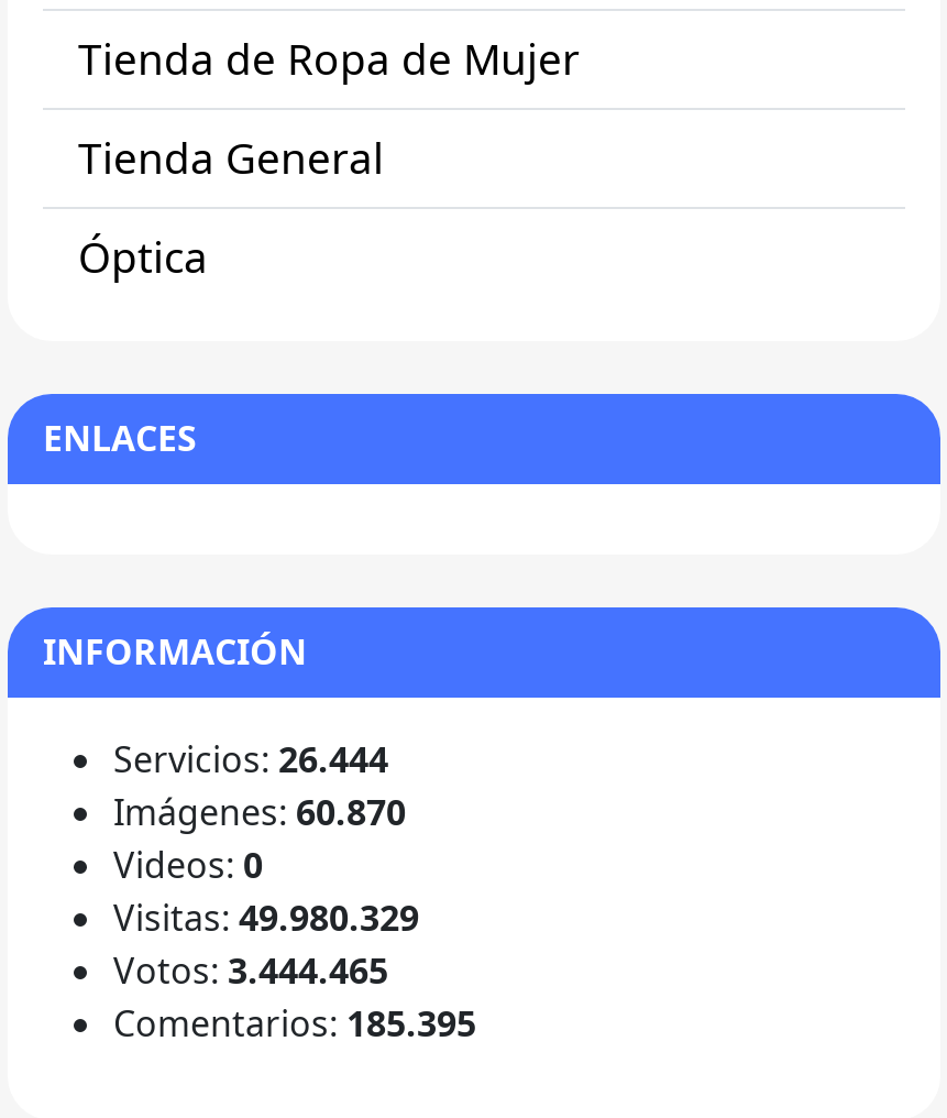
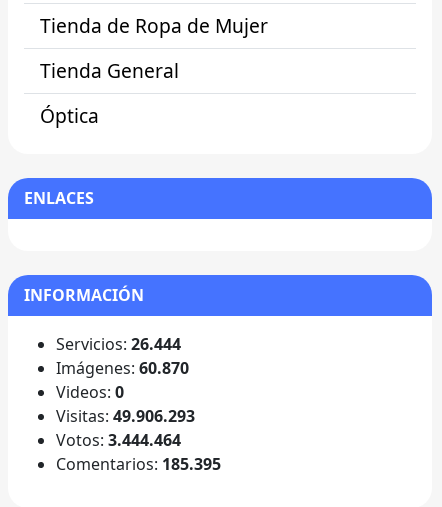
- Visitas: 49.980.329
+ Visitas: 49.906.293

- Votos: 3.444.465
+ Votos: 3.444.464
